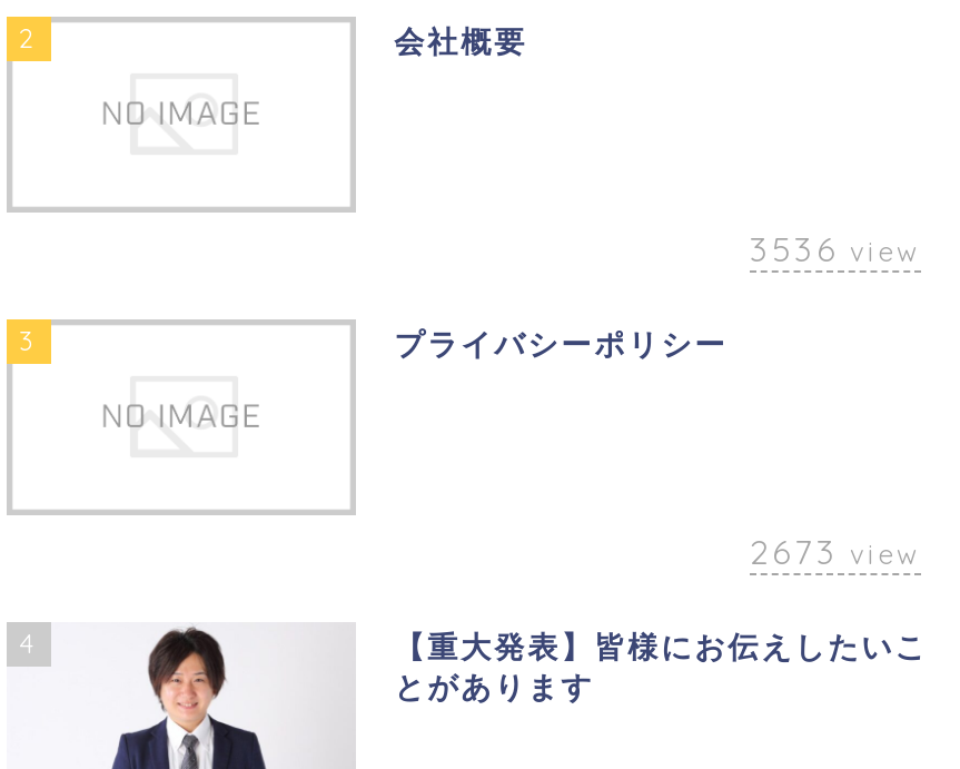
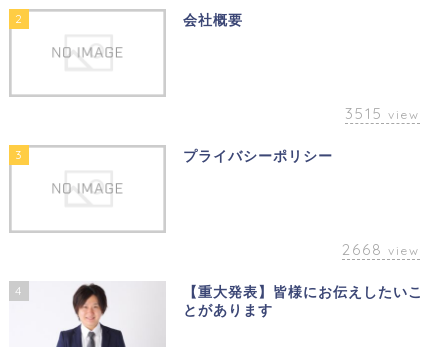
- 3536 view
+ 3515 view

- 2673 view
+ 2668 view
